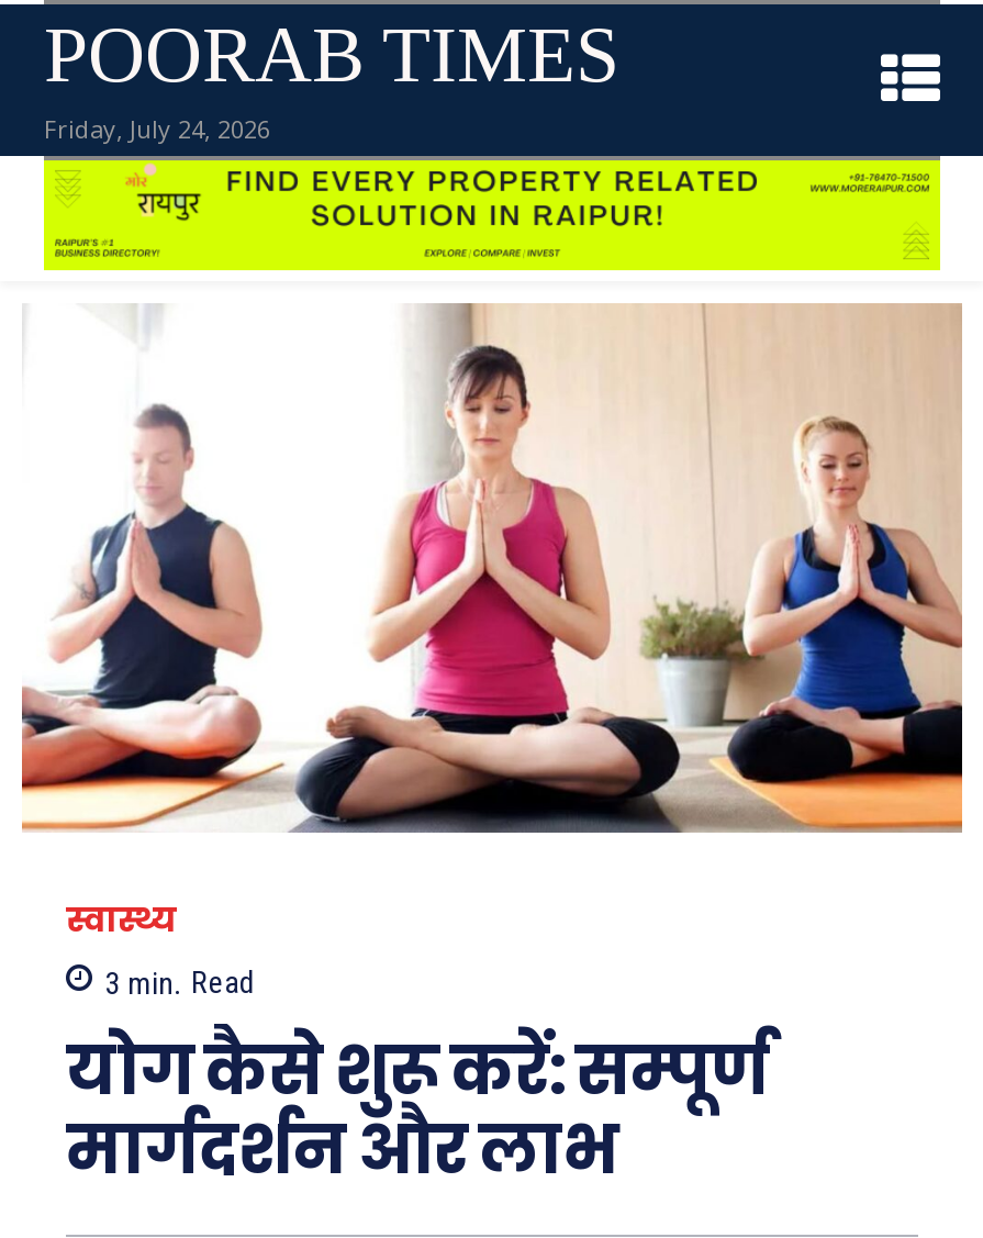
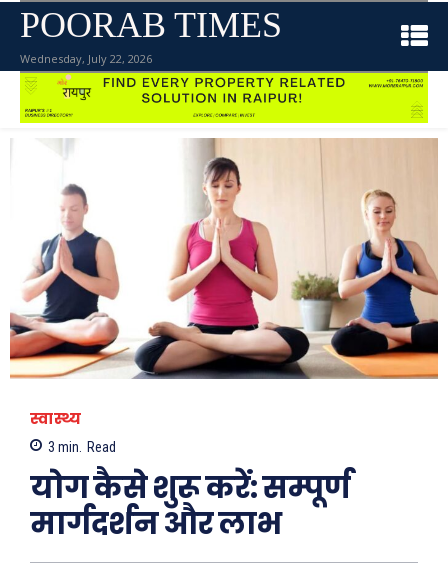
- Friday, July 24, 2026
+ Wednesday, July 22, 2026
